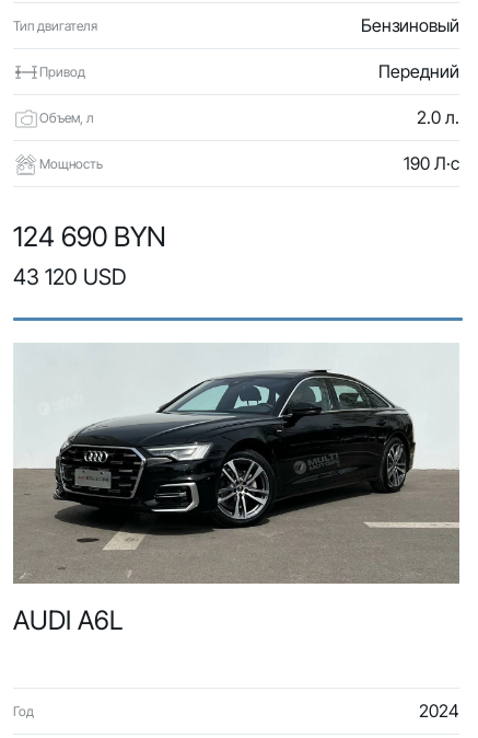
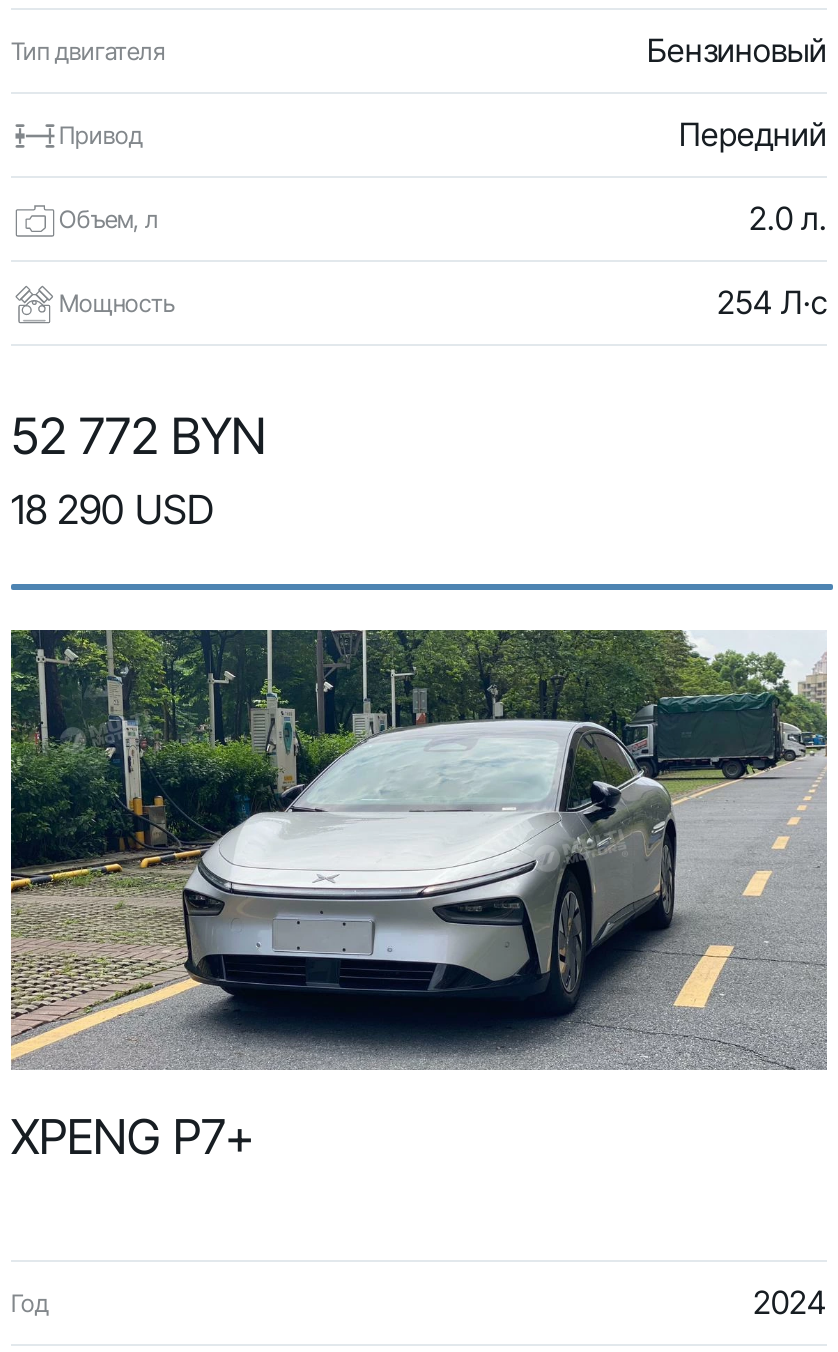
- 190 Л·с
+ 254 Л·с

- 124 690 BYN
- 43 120 USD
+ 52 772 BYN
+ 18 290 USD

- [image]
- AUDI A6L
+ [image]
+ XPENG P7+
